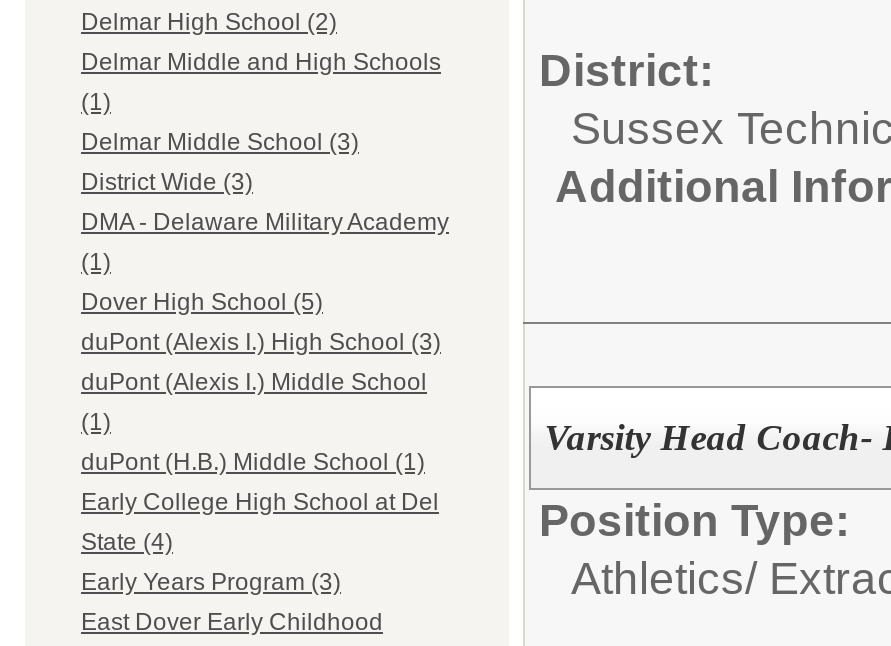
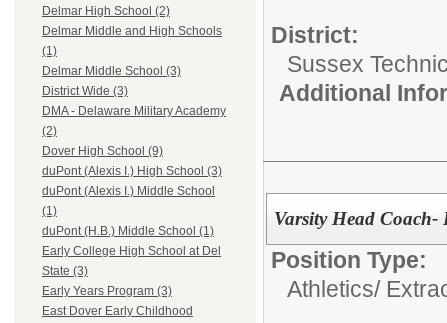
- (1)
+ (2)

- Dover High School (5)
+ Dover High School (9)

- State (4)
+ State (3)
